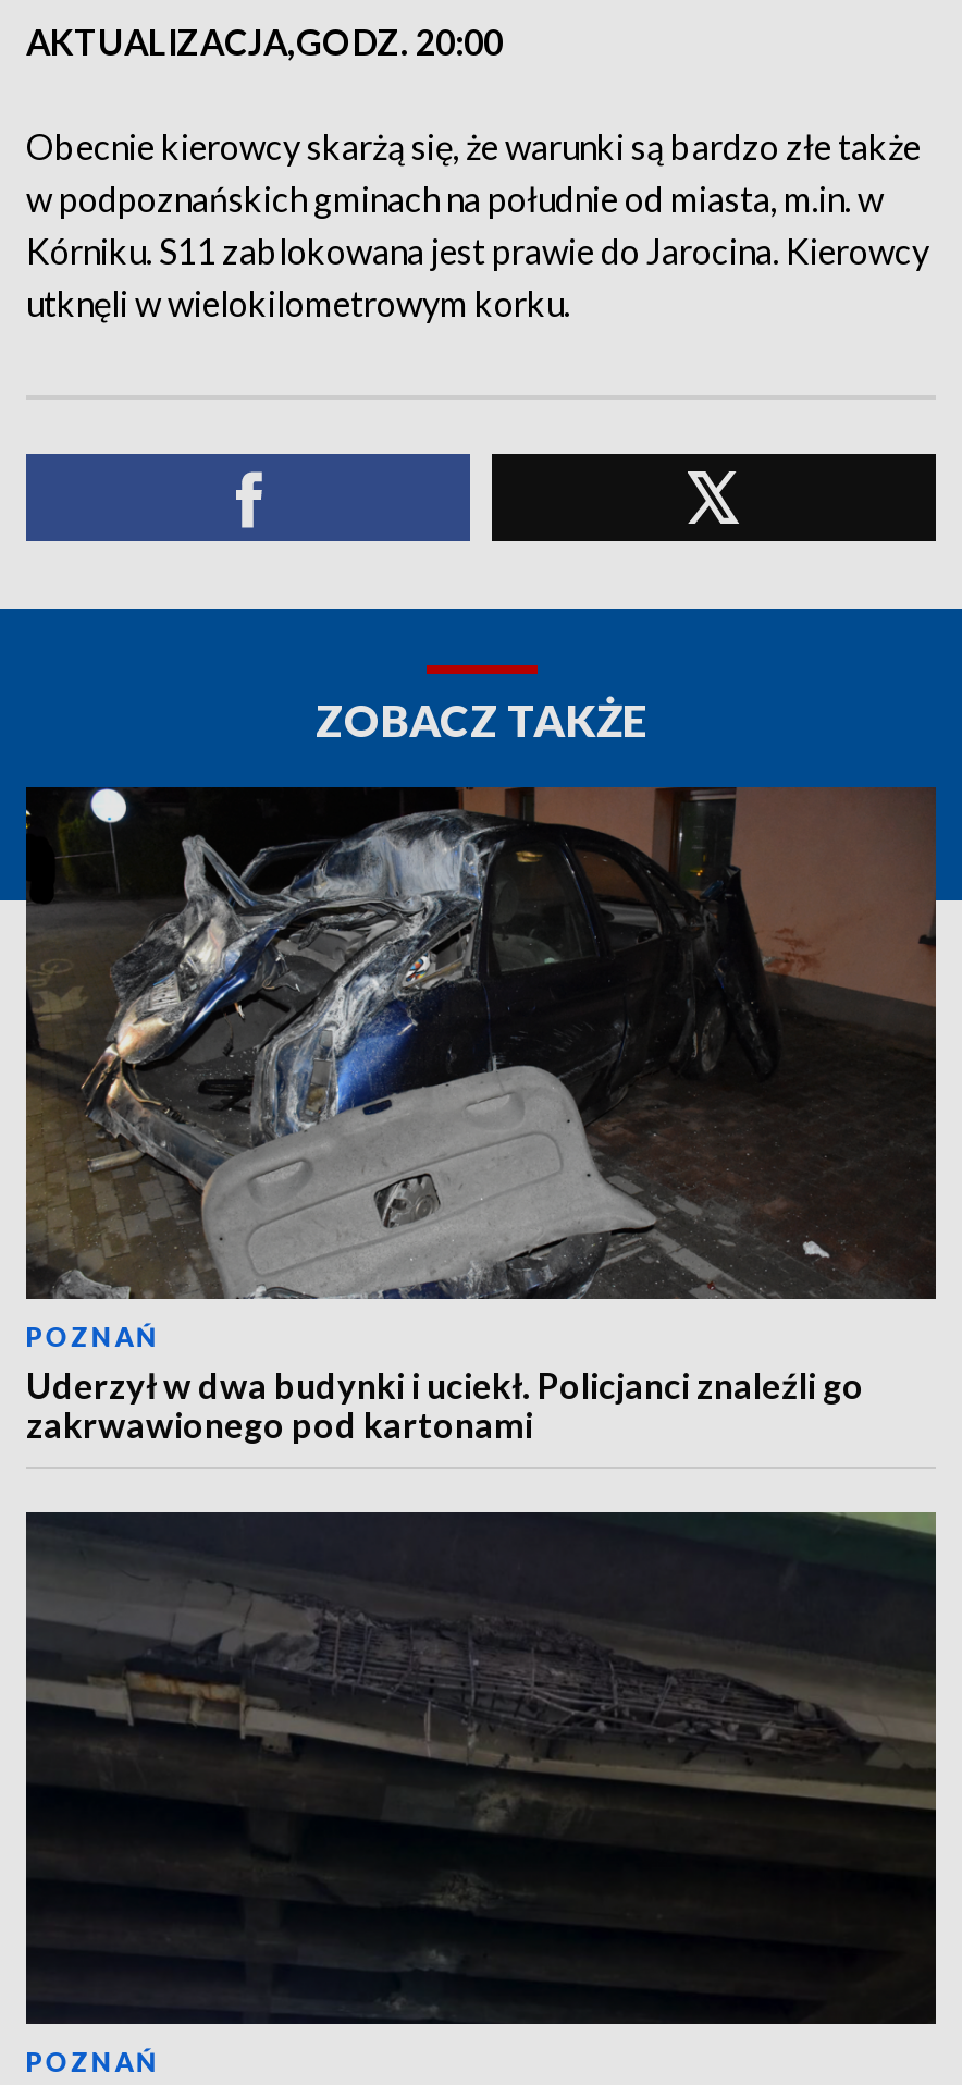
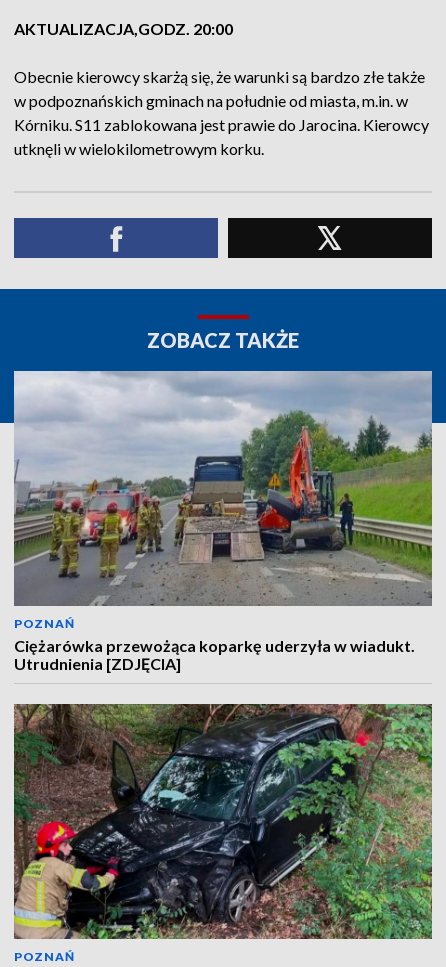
- [image]
- Uderzył w dwa budynki i uciekł. Policjanci znaleźli go
- zakrwawionego pod kartonami
+ [image]
+ Ciężarówka przewożąca koparkę uderzyła w wiadukt.
+ Utrudnienia [ZDJĘCIA]

- [image]
+ [image]
